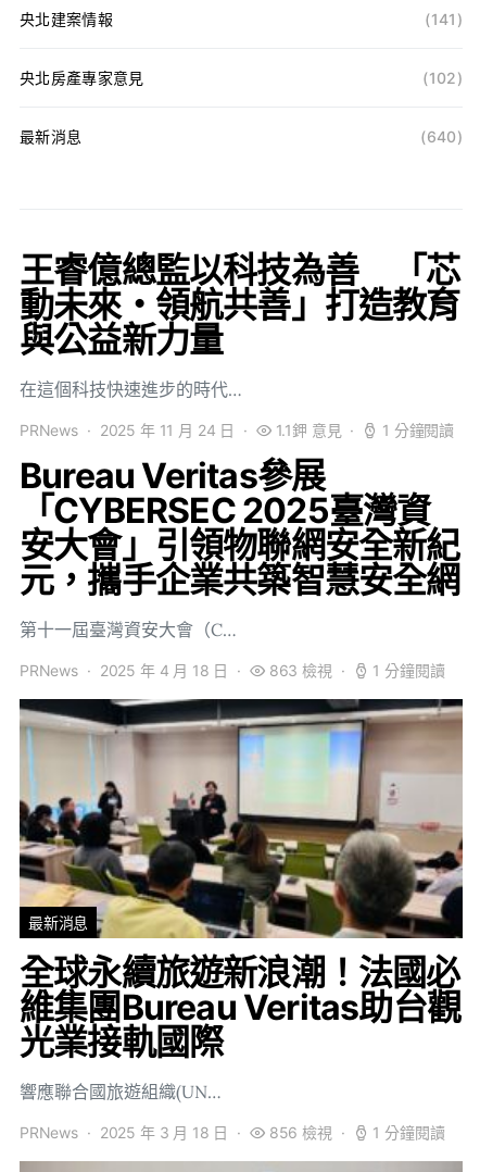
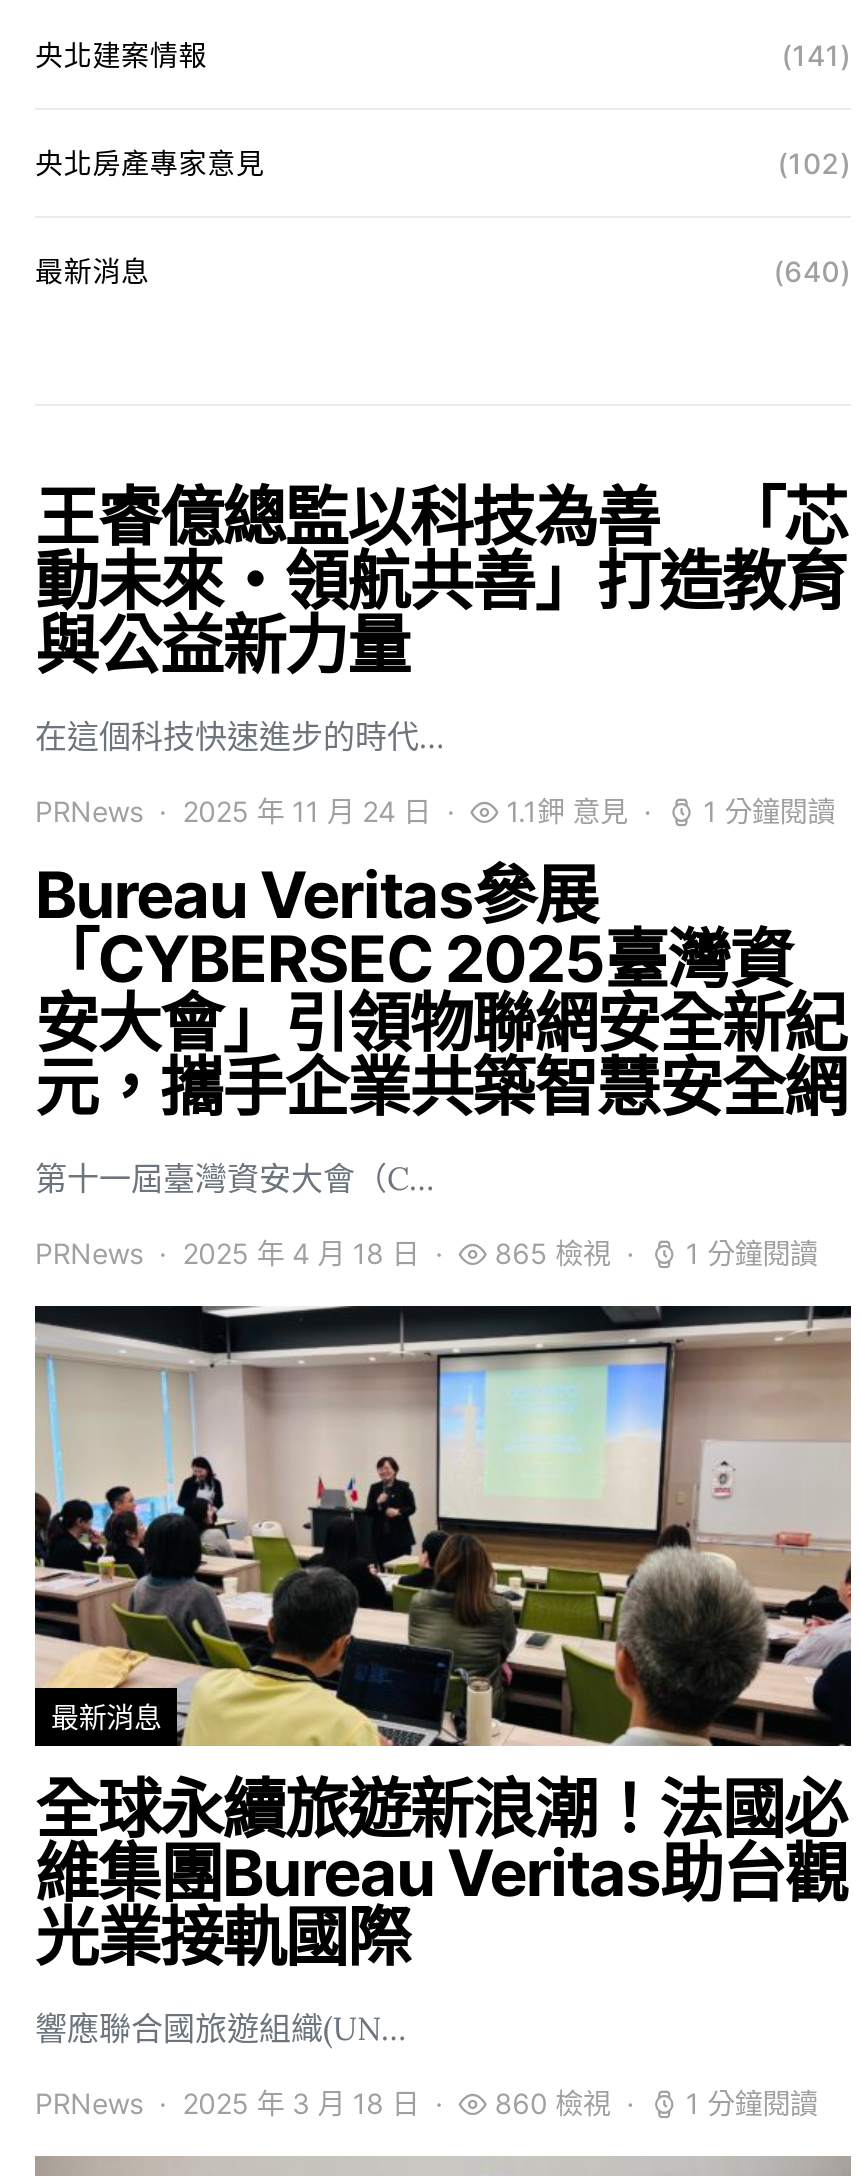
- 863 檢視
+ 865 檢視

- 856 檢視
+ 860 檢視
